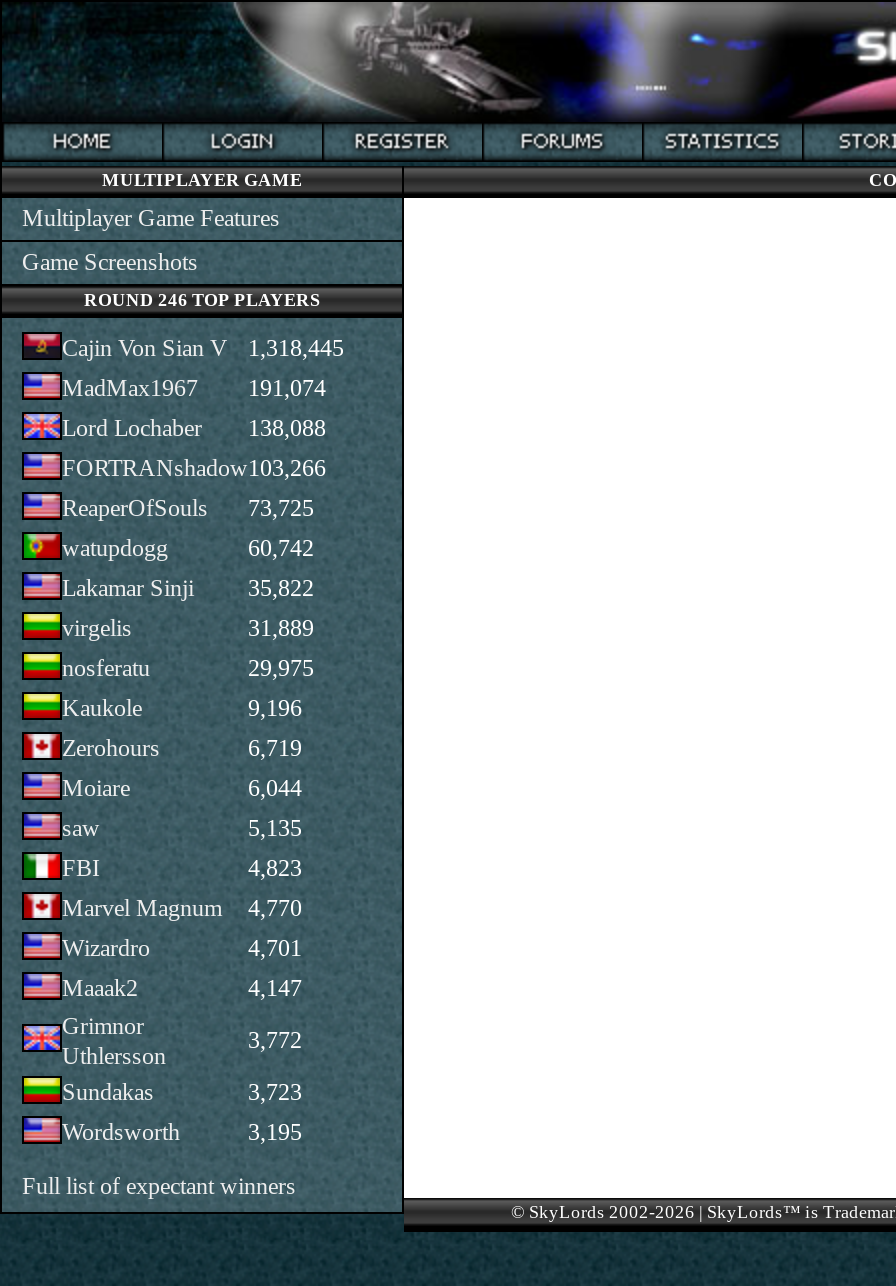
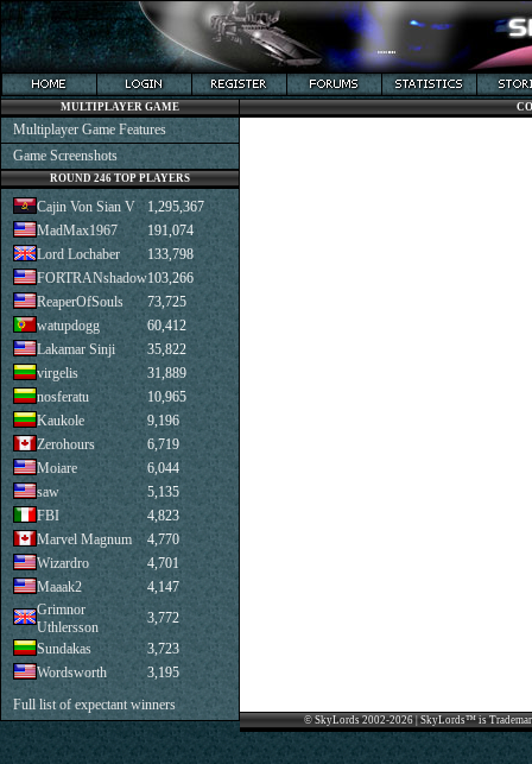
- Cajin Von Sian V 1,318,445
+ Cajin Von Sian V 1,295,367

- Lord Lochaber 138,088
+ Lord Lochaber 133,798

- 60,742
+ 60,412

- 29,975
+ 10,965
